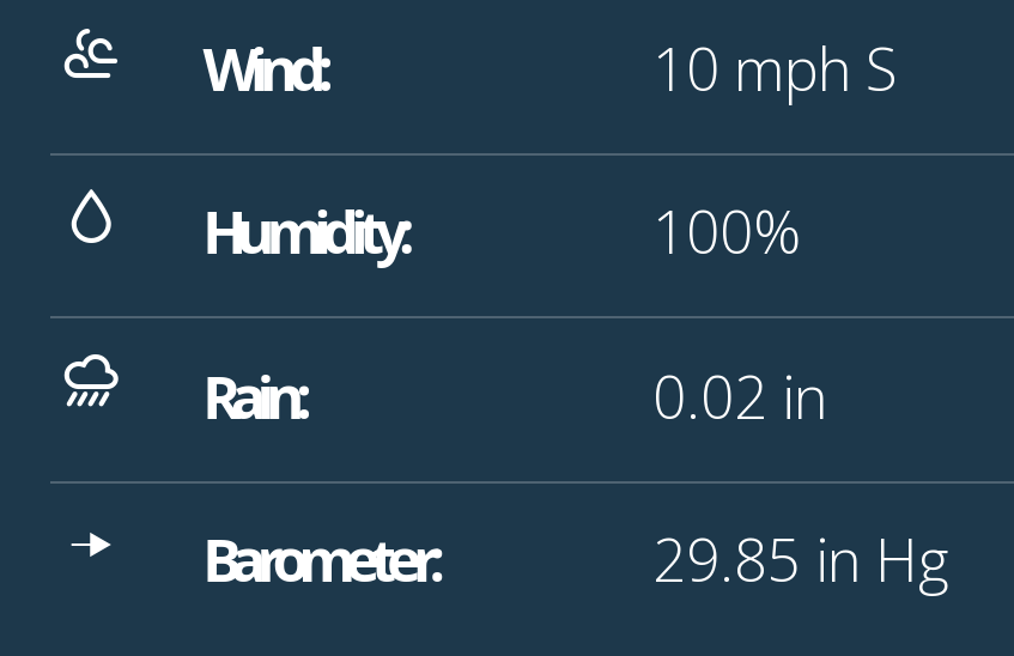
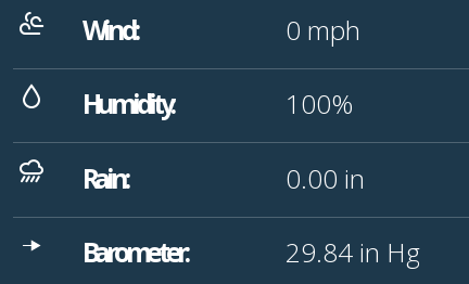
- 10 mph S
+ 0 mph

- 0.02 in
+ 0.00 in

- 29.85 in Hg
+ 29.84 in Hg
